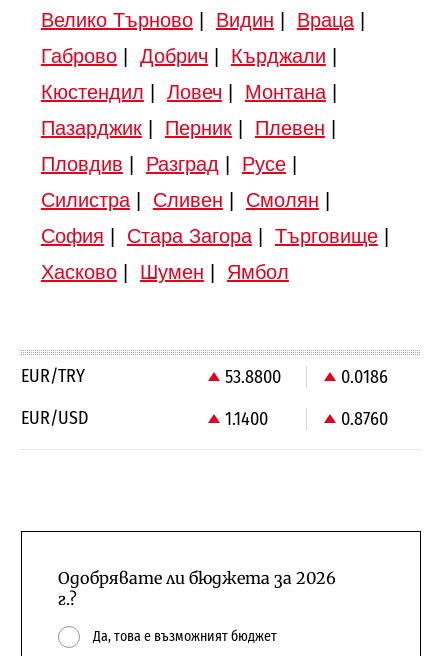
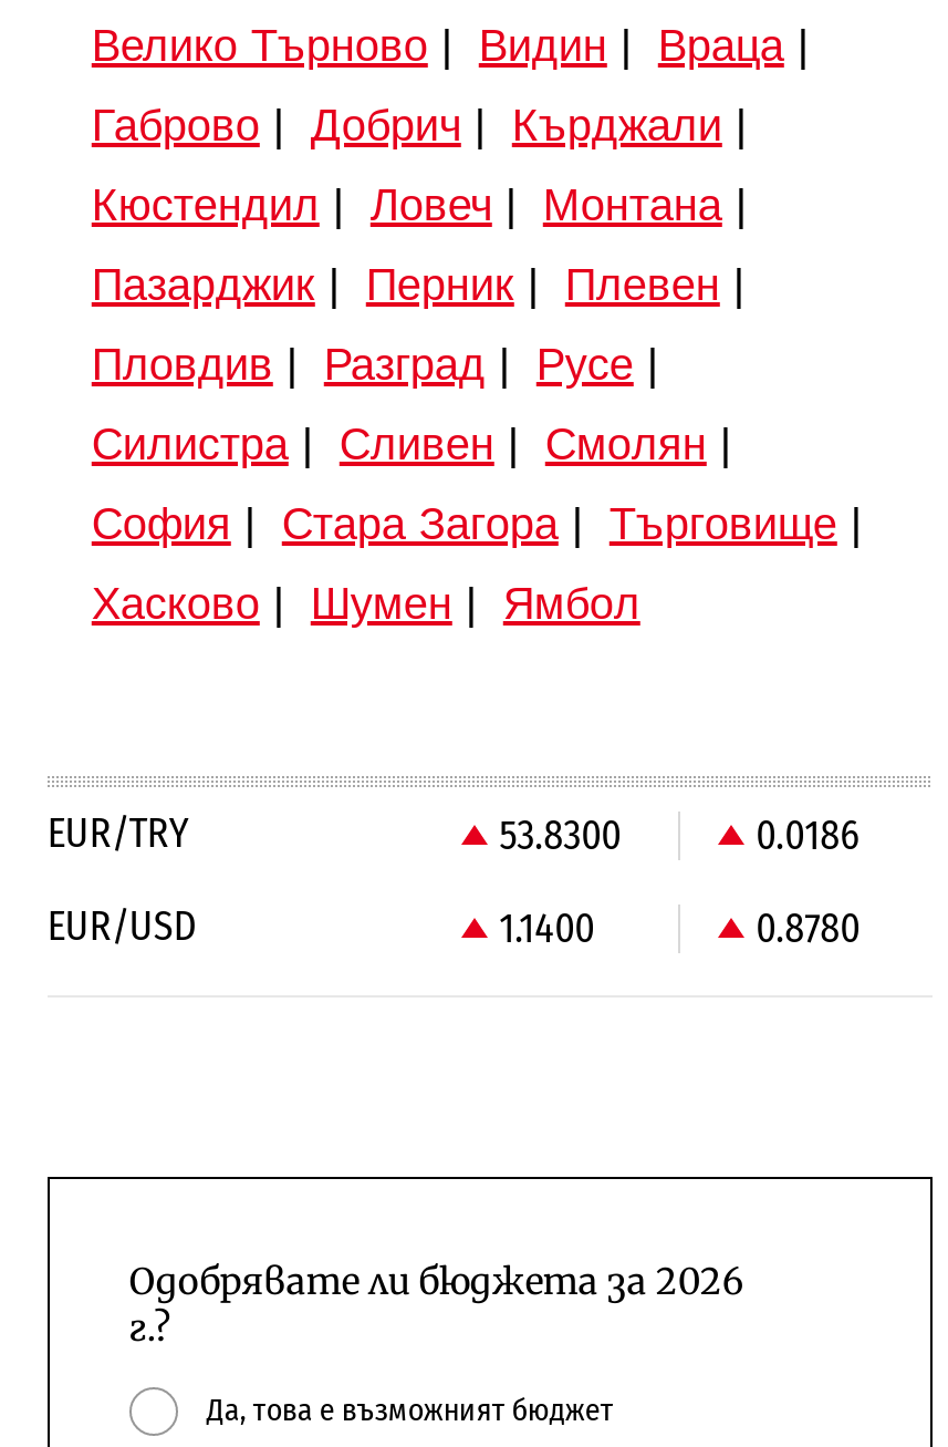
- 53.8800
+ 53.8300

- 0.8760
+ 0.8780
